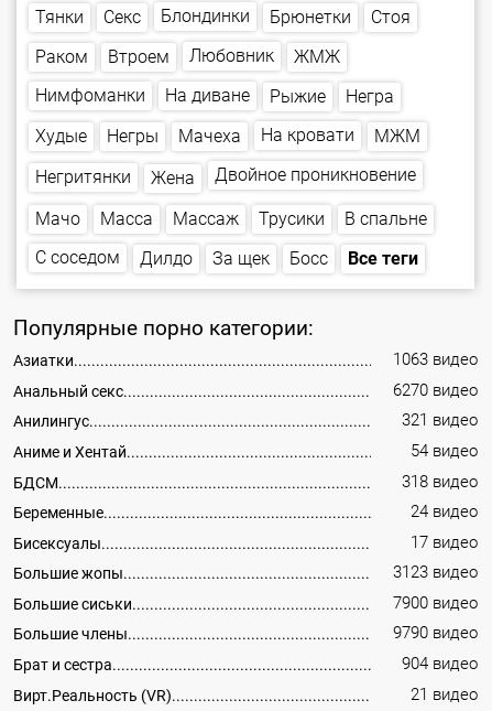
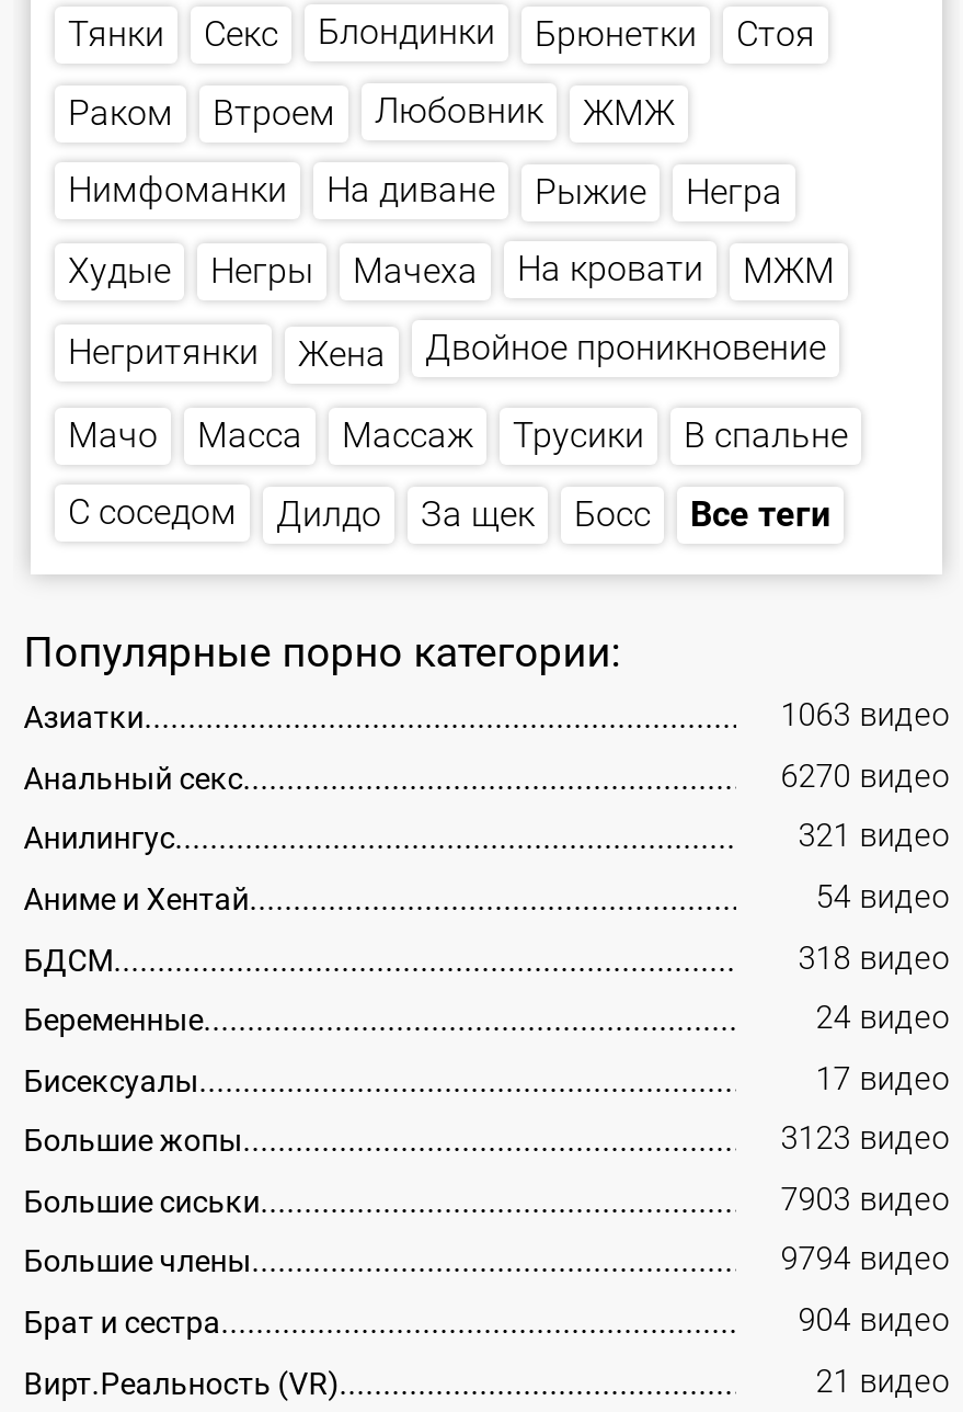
- 7900 видео
+ 7903 видео

- 9790 видео
+ 9794 видео
